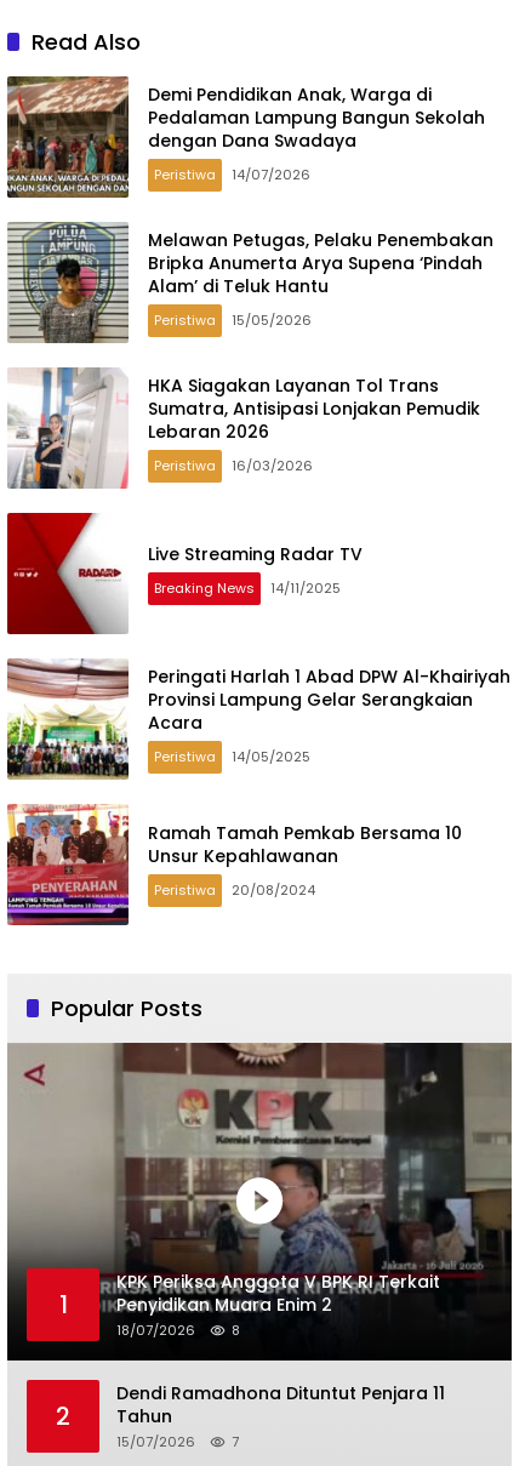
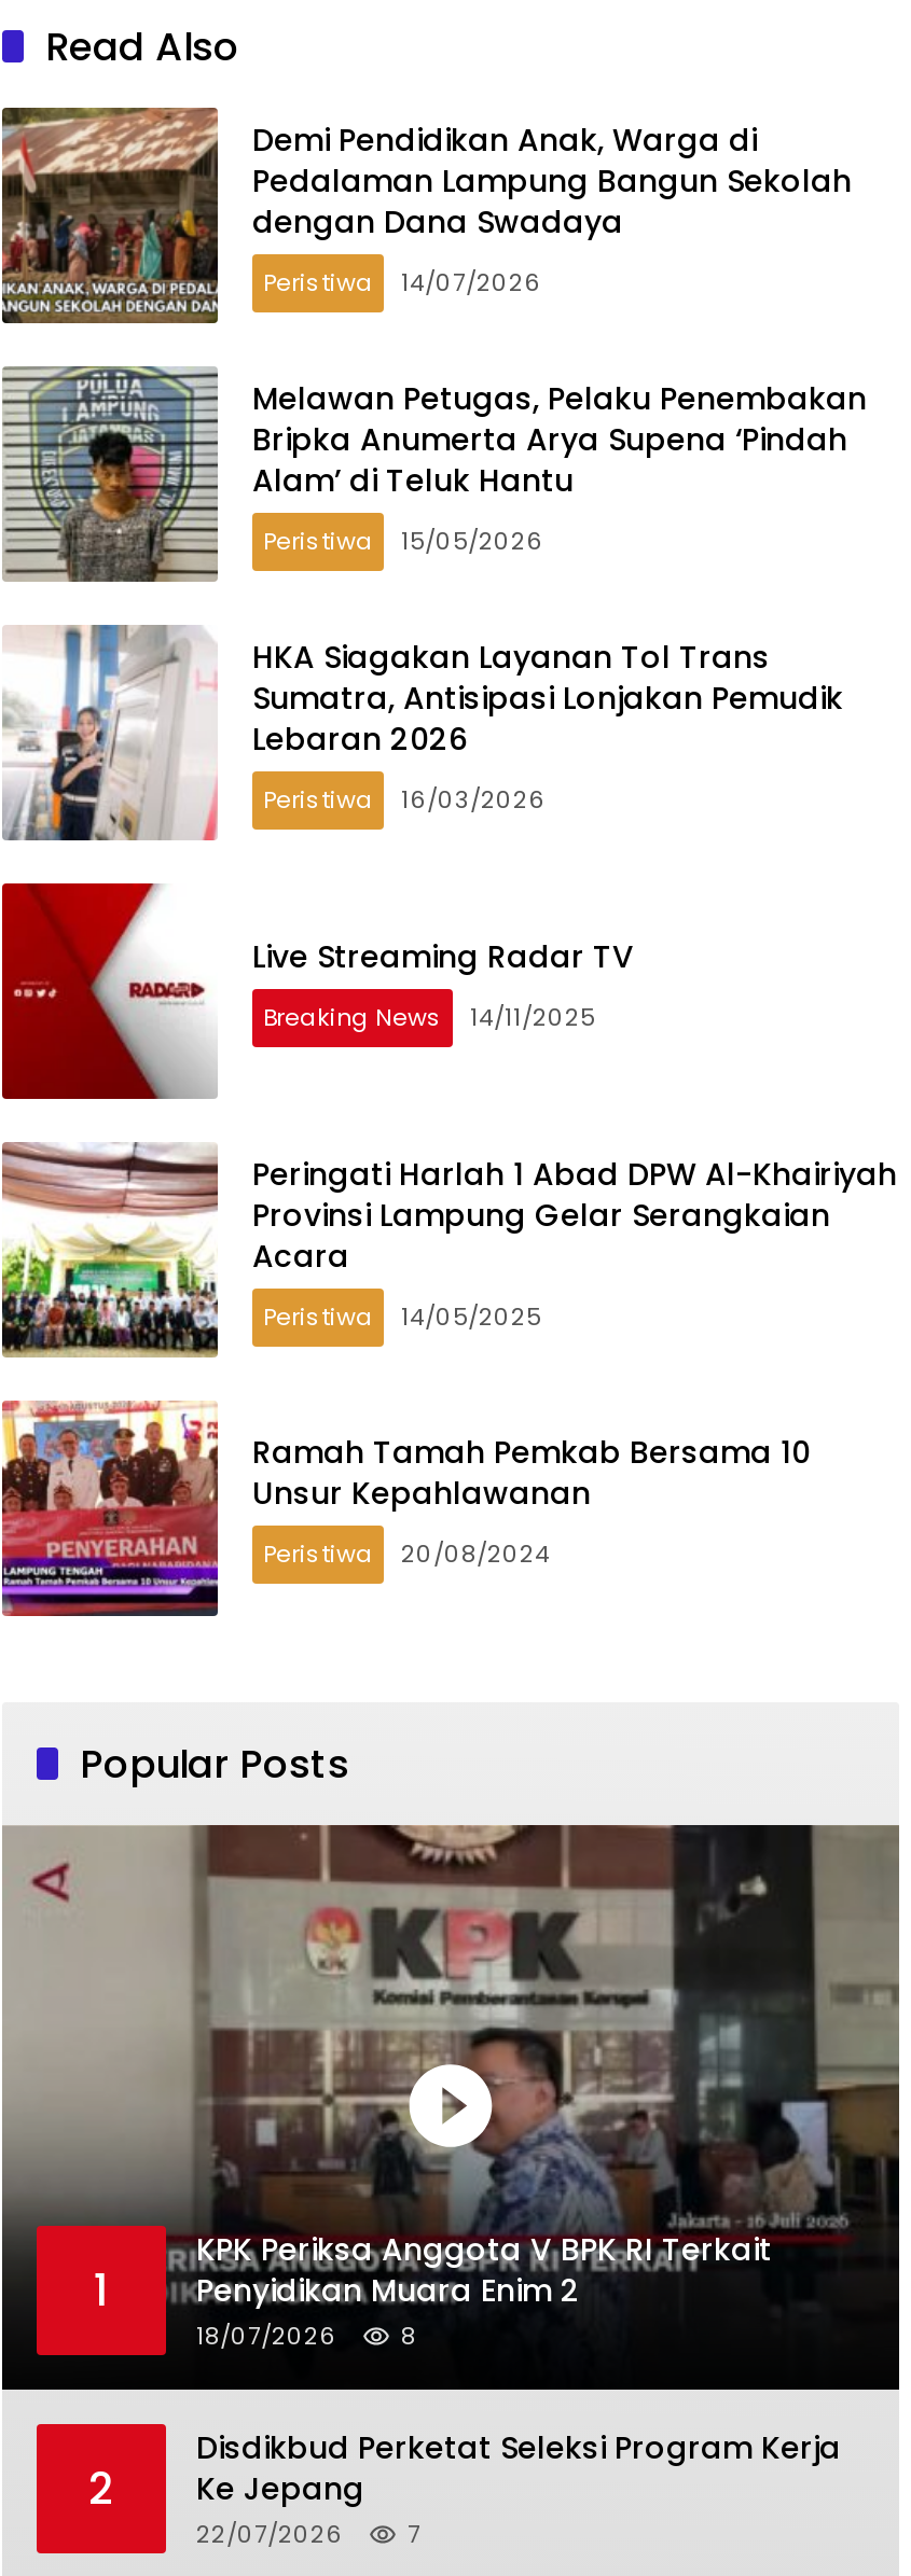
- Dendi Ramadhona Dituntut Penjara 11
- Tahun
- 15/07/2026
+ Disdikbud Perketat Seleksi Program Kerja
+ Ke Jepang
+ 22/07/2026
